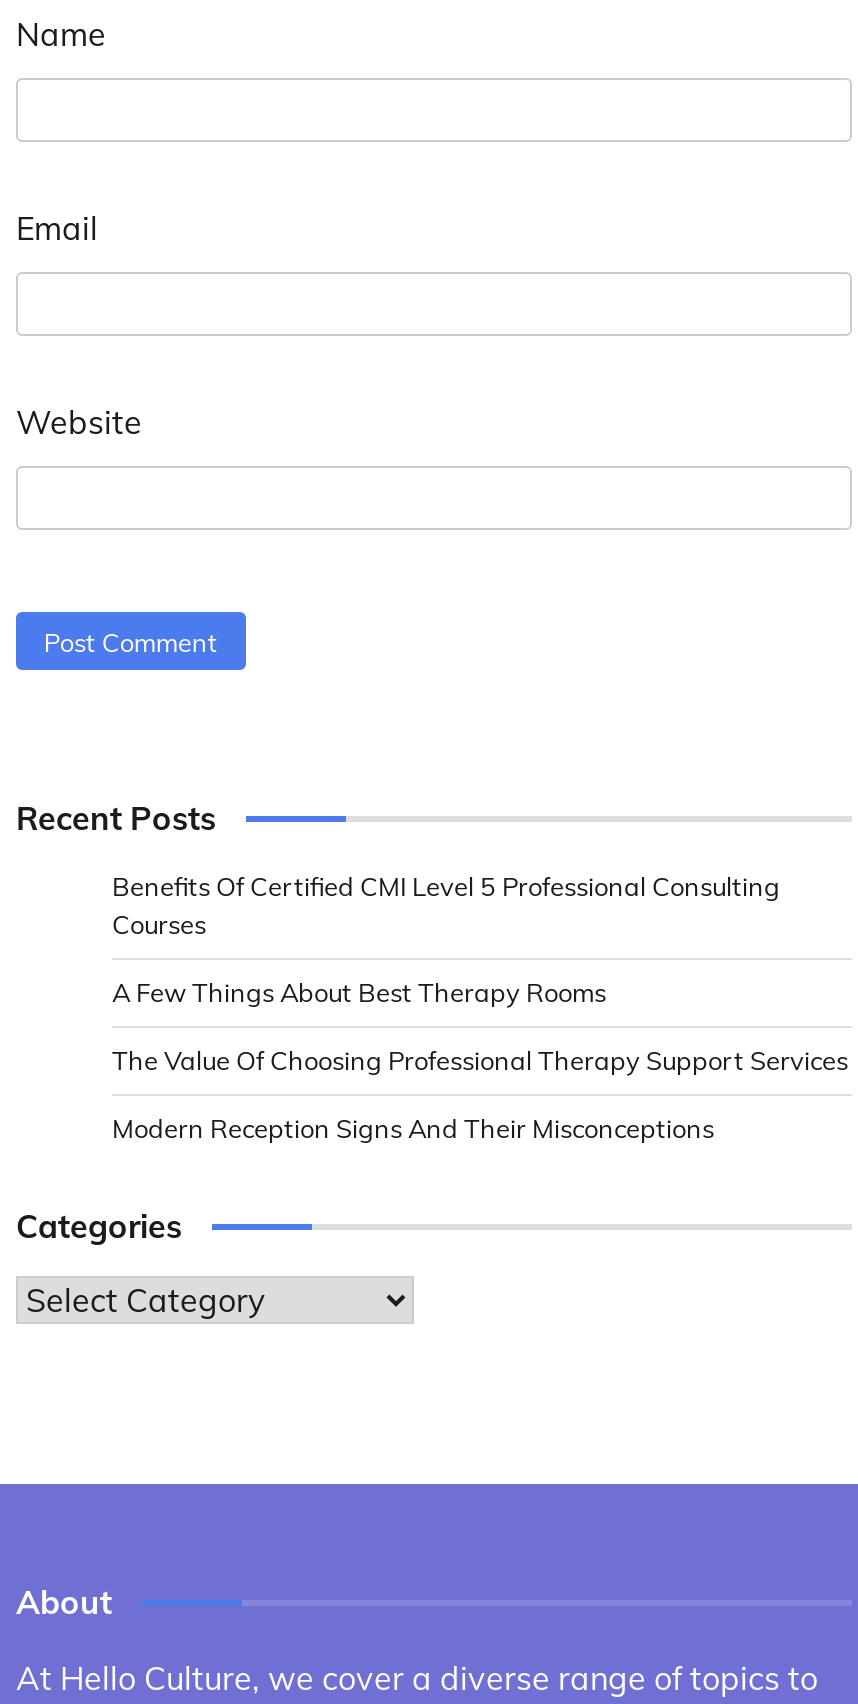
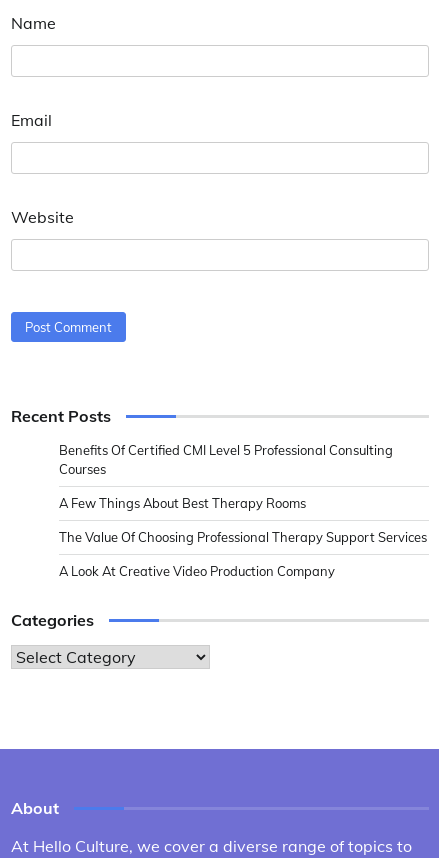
- Modern Reception Signs And Their Misconceptions
+ A Look At Creative Video Production Company
